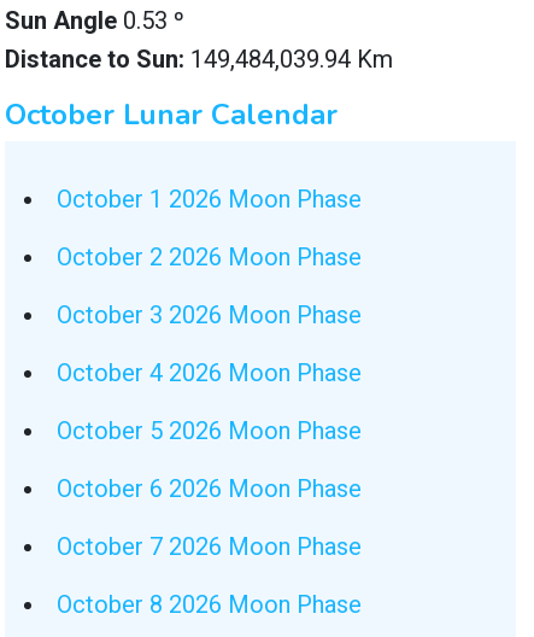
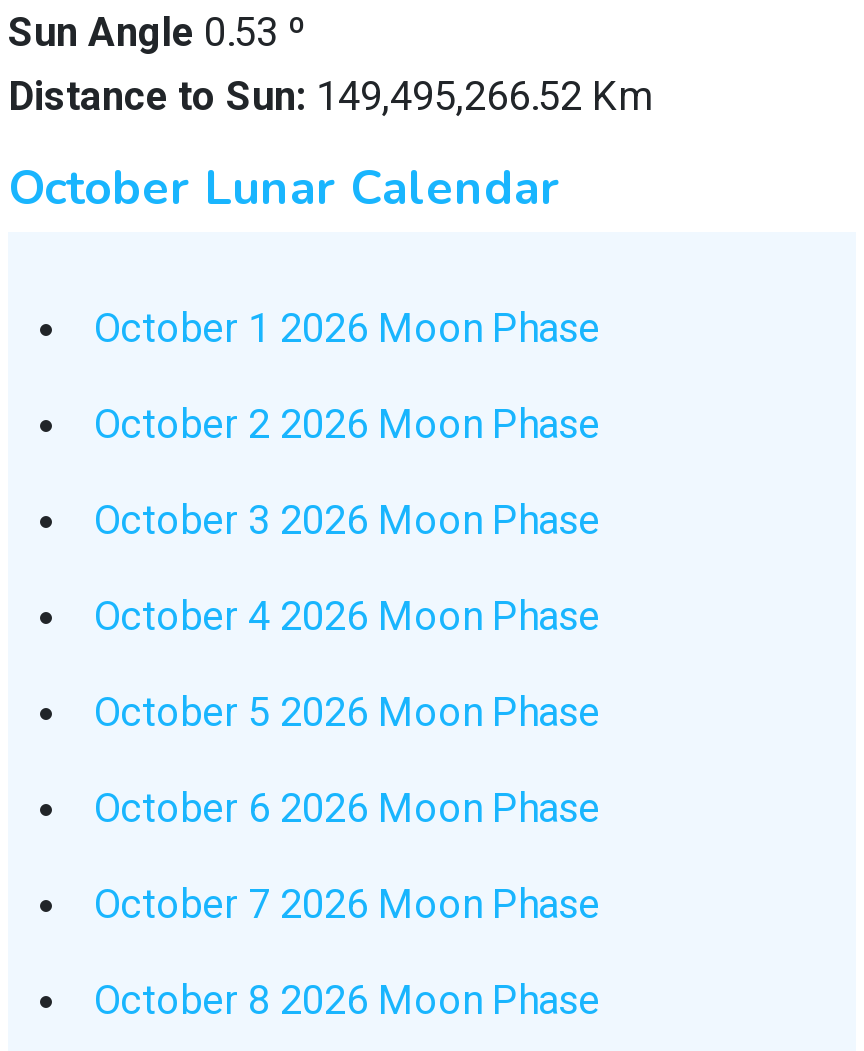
- Distance to Sun: 149,484,039.94 Km
+ Distance to Sun: 149,495,266.52 Km
